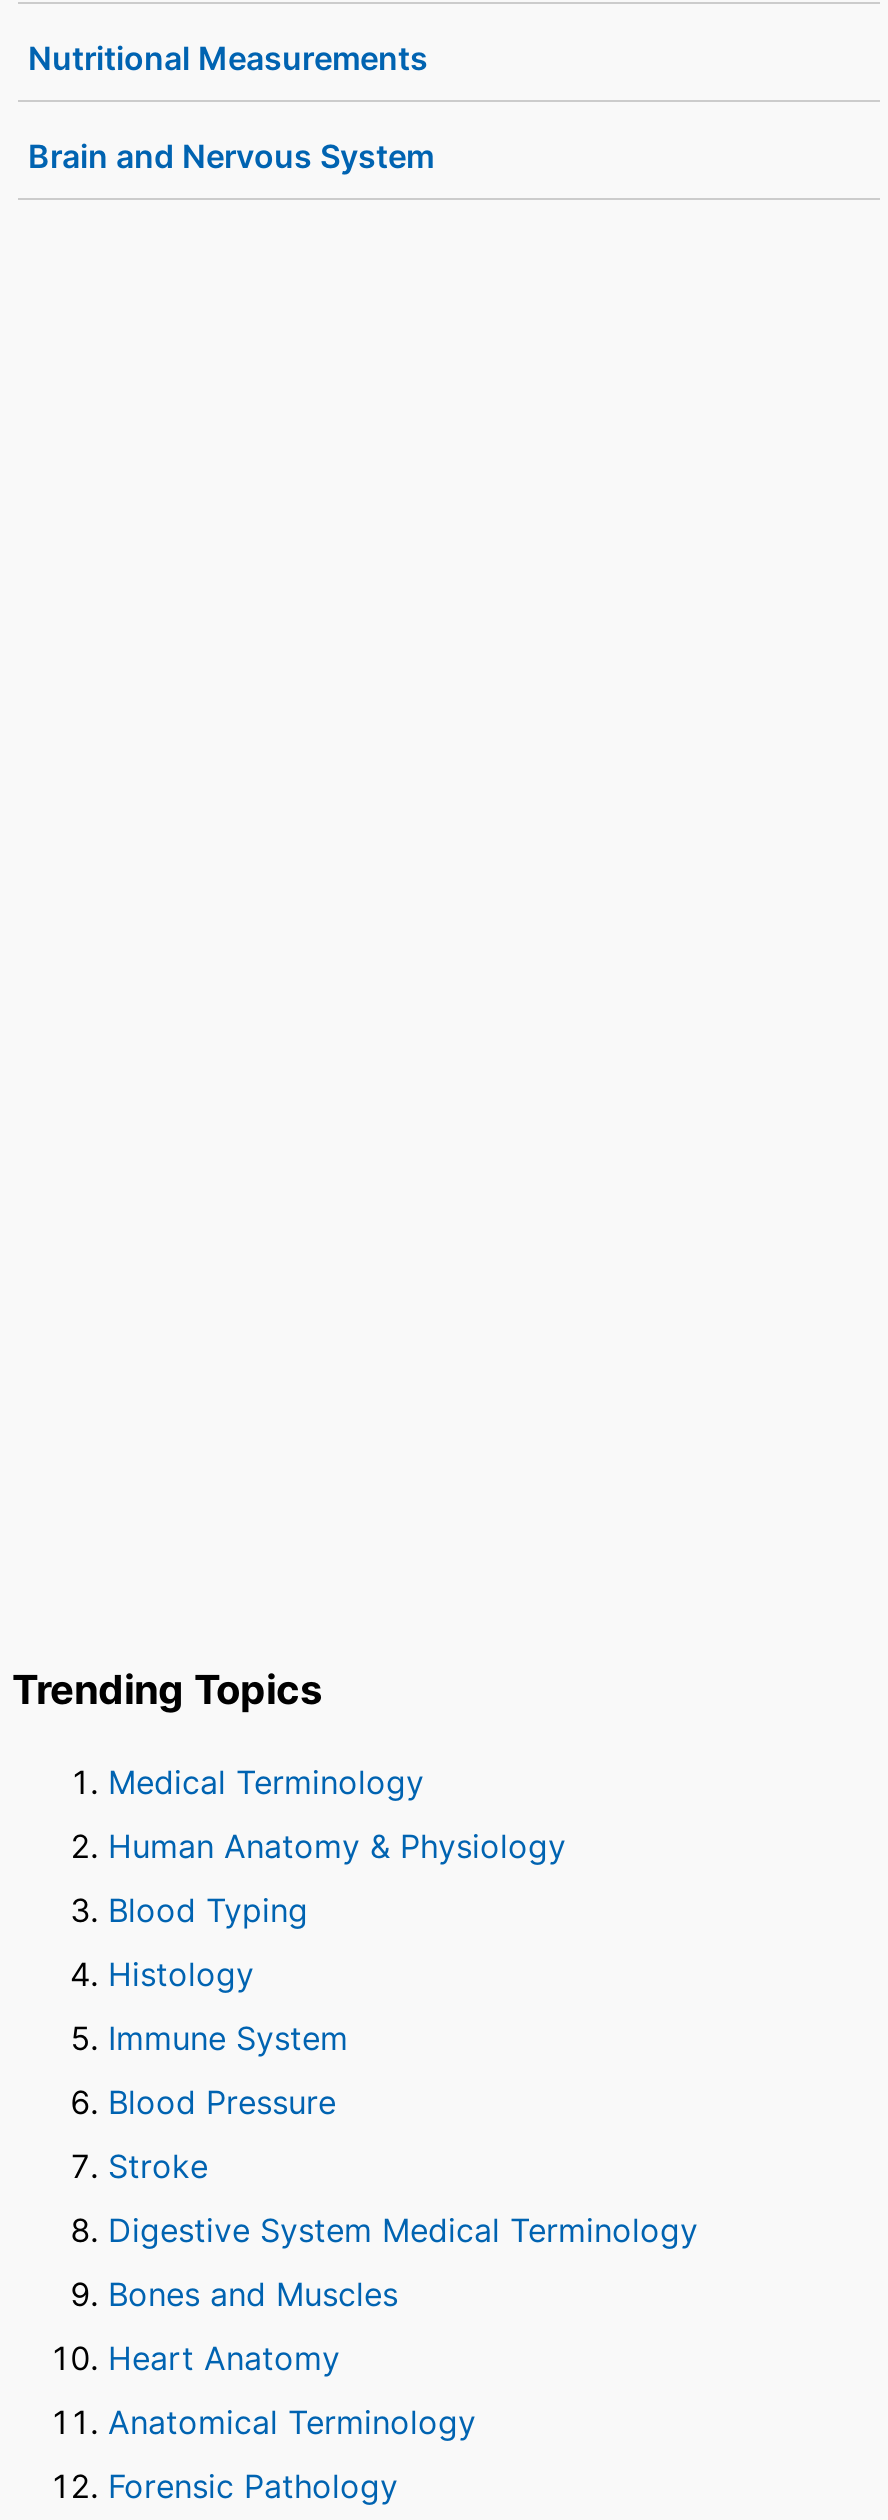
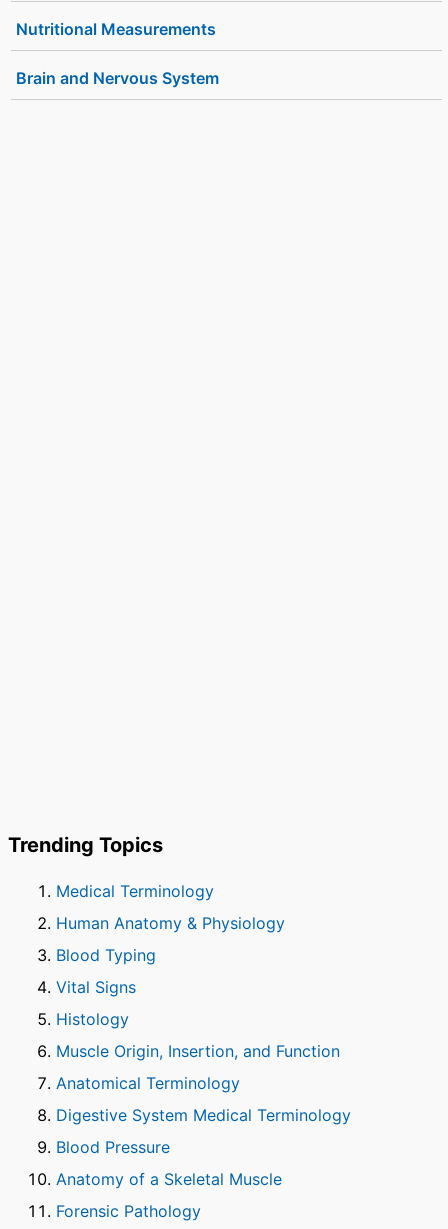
+ Vital Signs

moved down: Histology

- Immune System
- Stroke
- Bones and Muscles
- Heart Anatomy
+ Muscle Origin, Insertion, and Function

moved down: Digestive System Medical Terminology | Blood Pressure

moved up: Anatomical Terminology

+ Anatomy of a Skeletal Muscle
